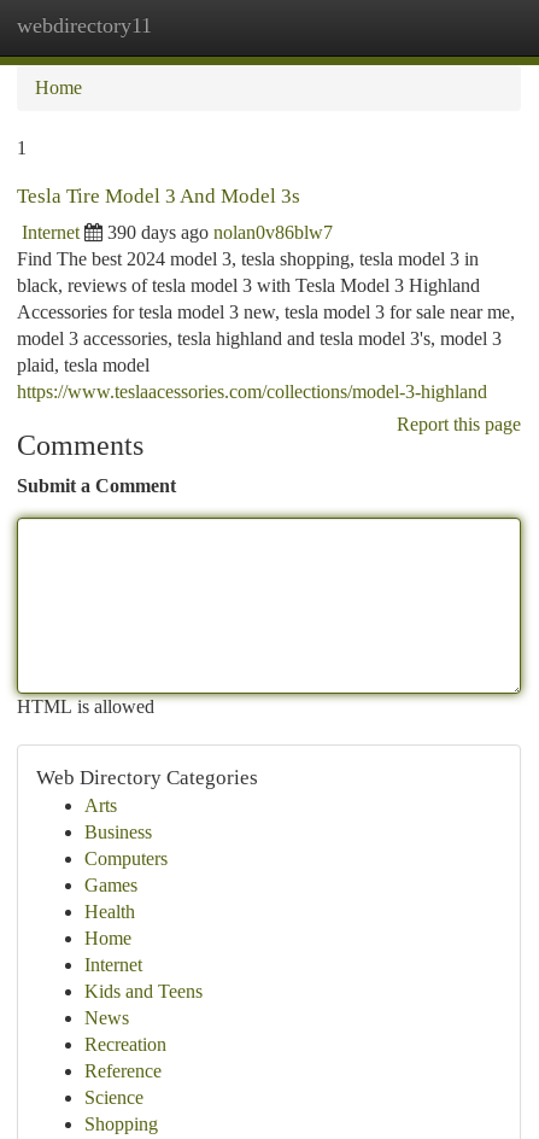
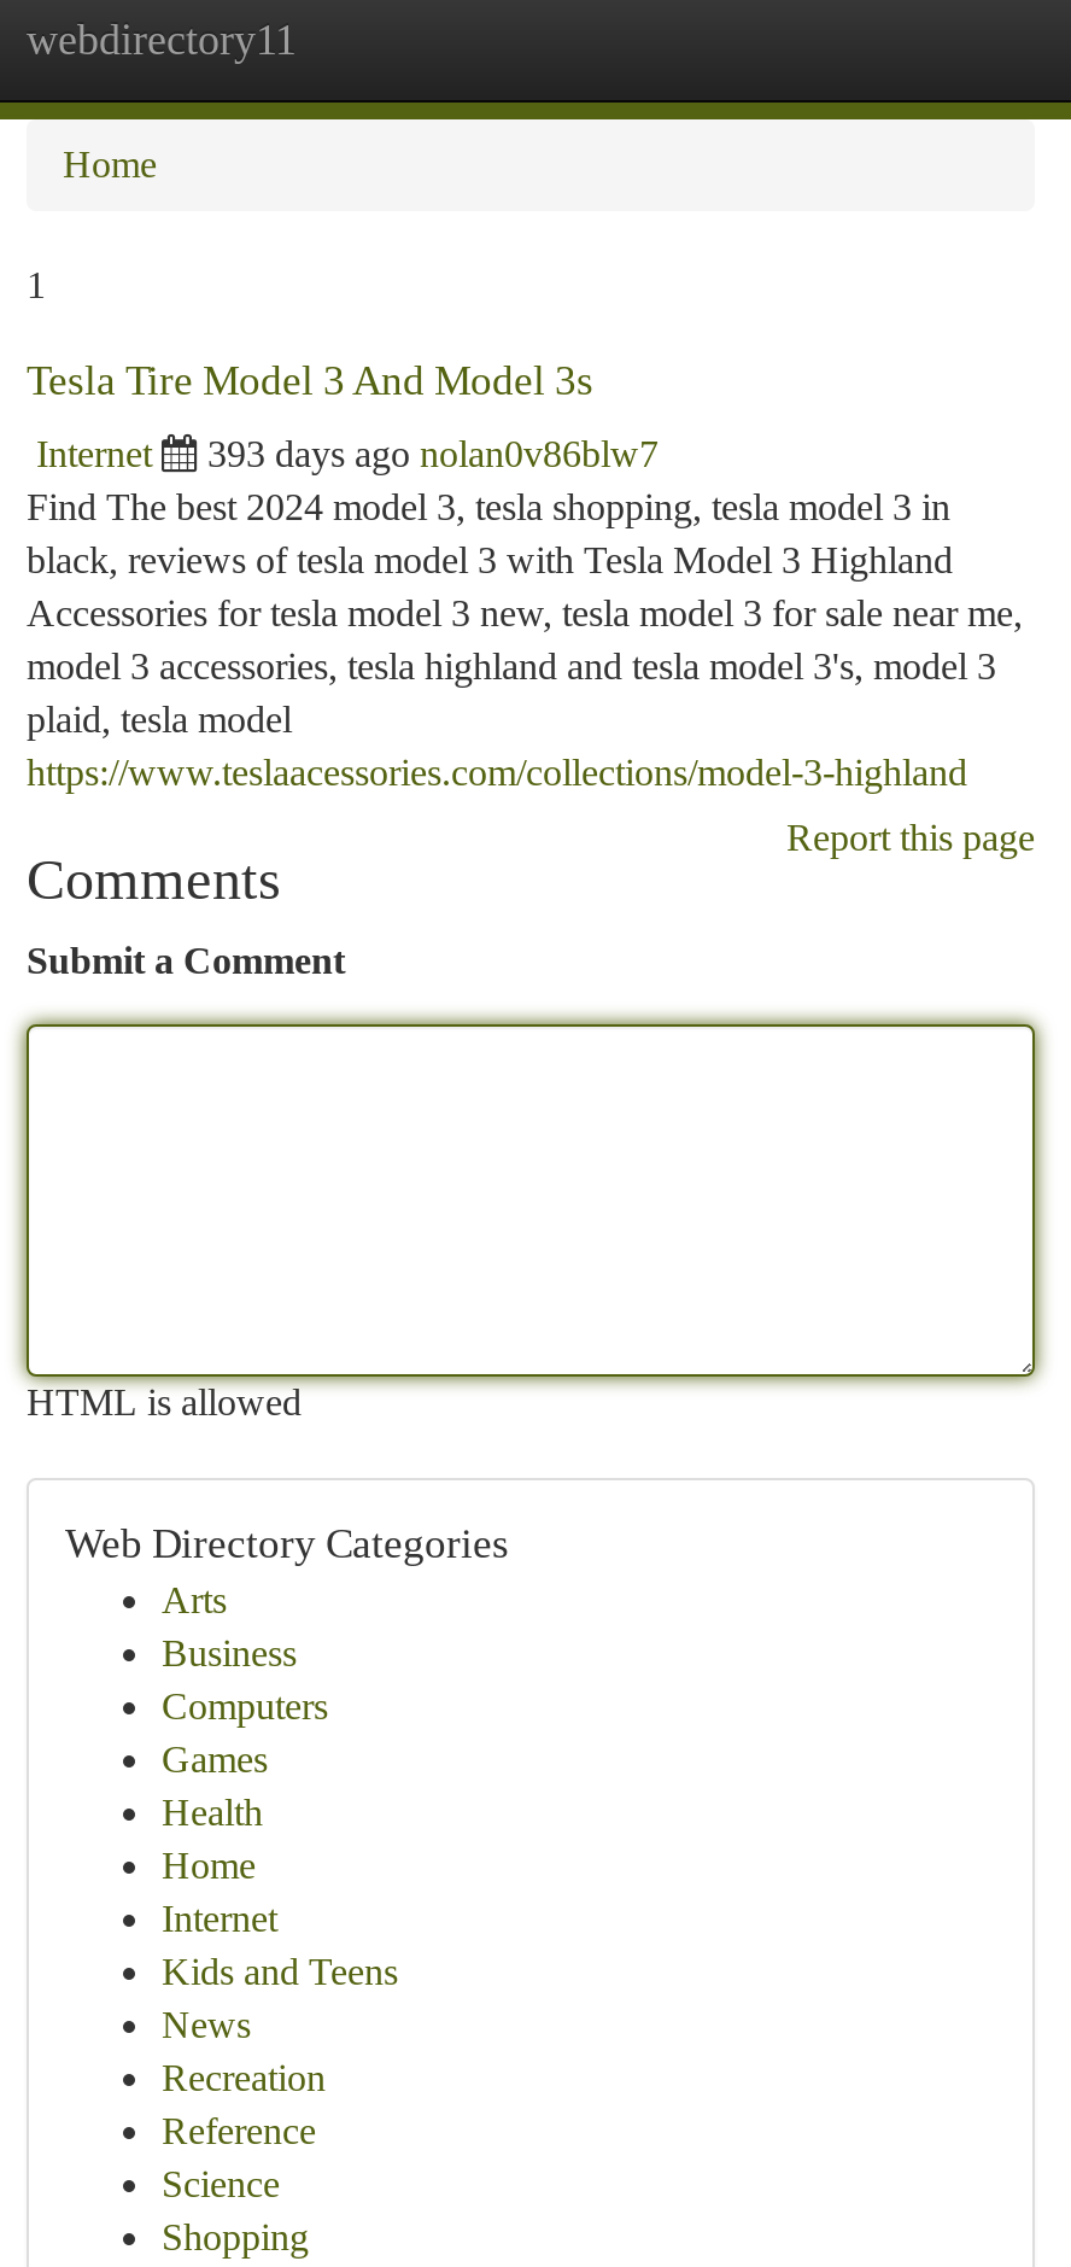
- 390 days ago nolan0v86blw7
+ 393 days ago nolan0v86blw7
